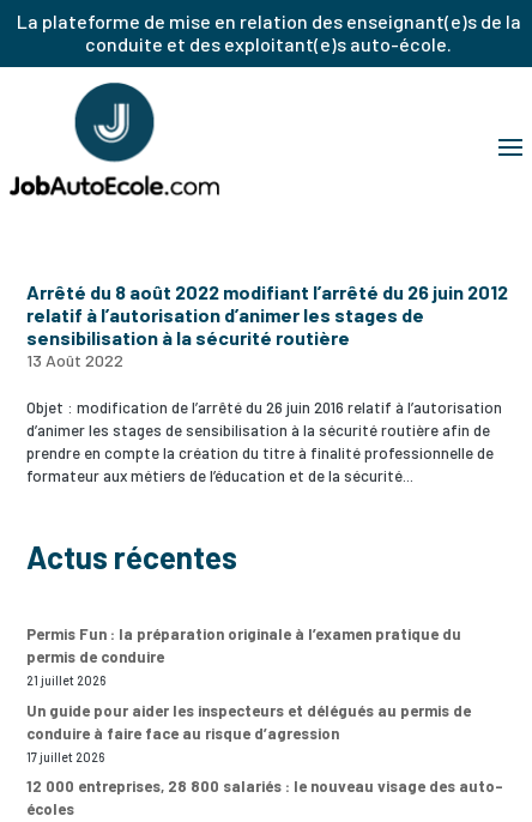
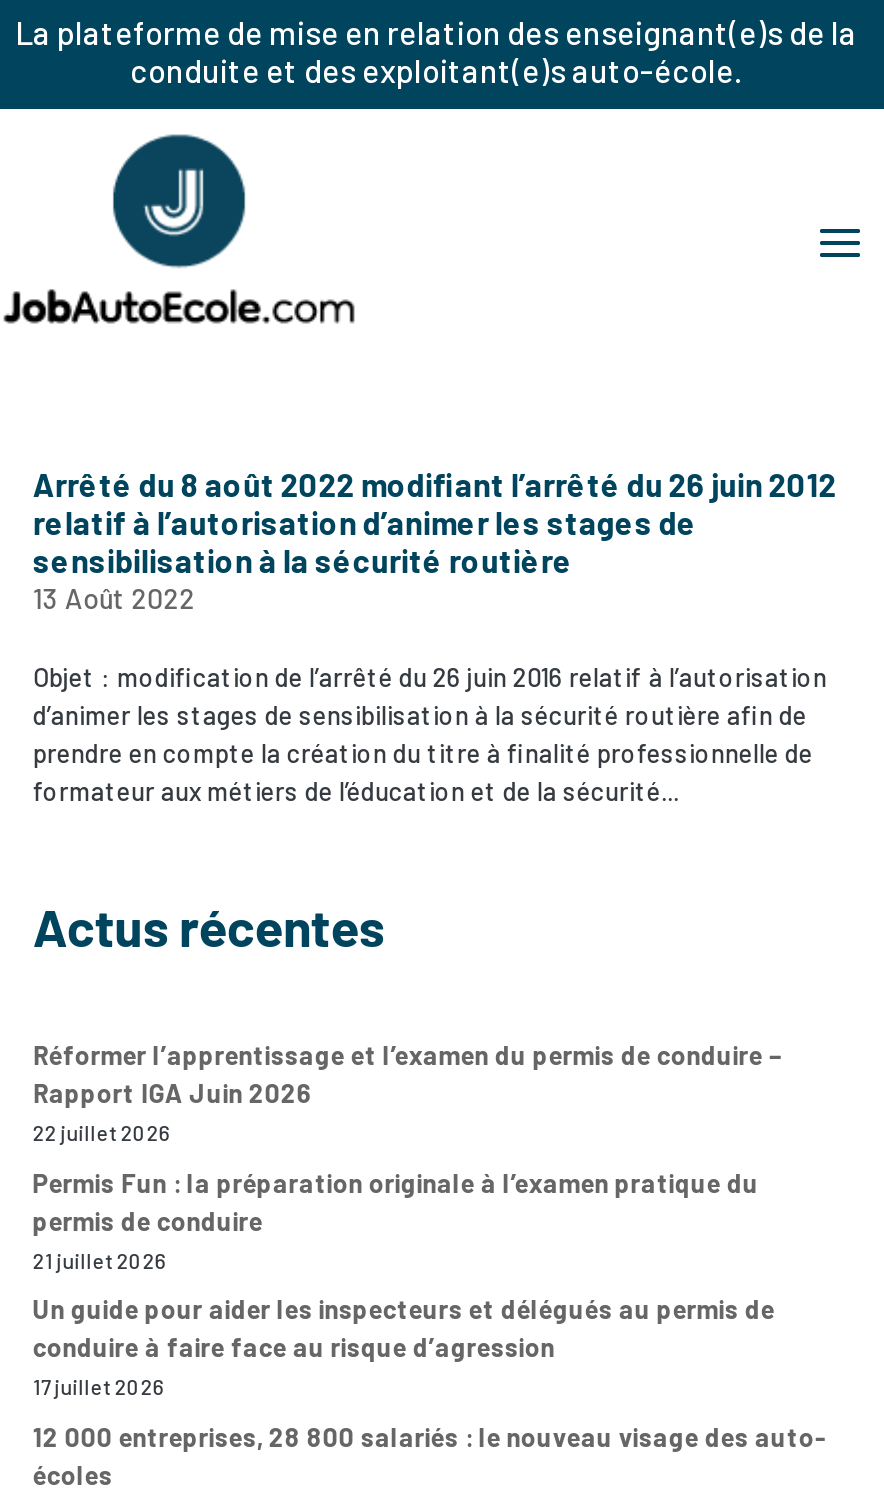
+ Réformer l’apprentissage et l’examen du permis de conduire –
+ Rapport IGA Juin 2026
+ 22 juillet 2026
